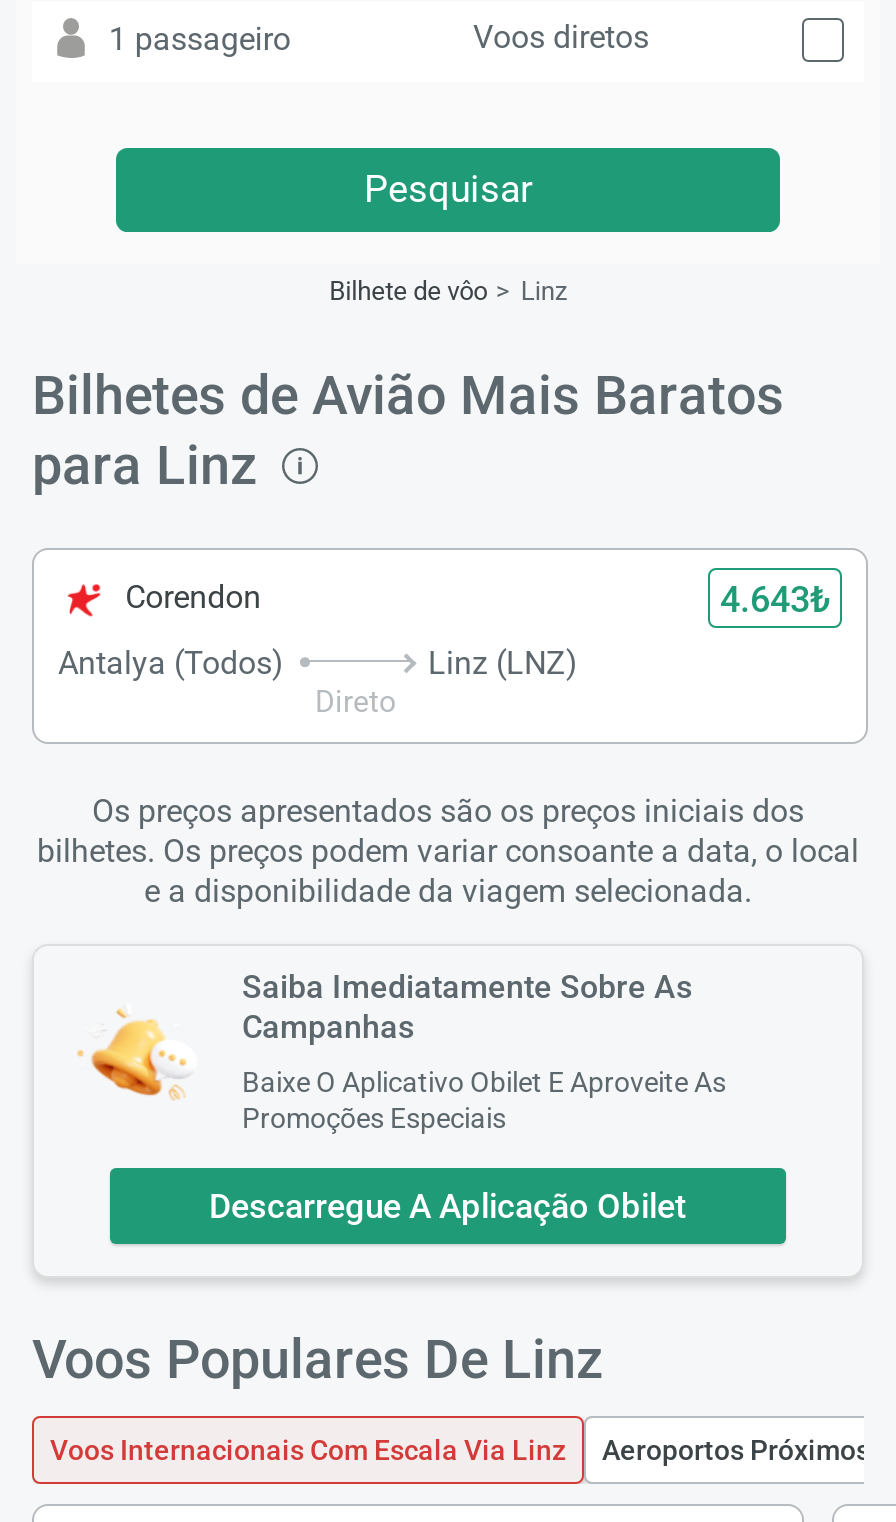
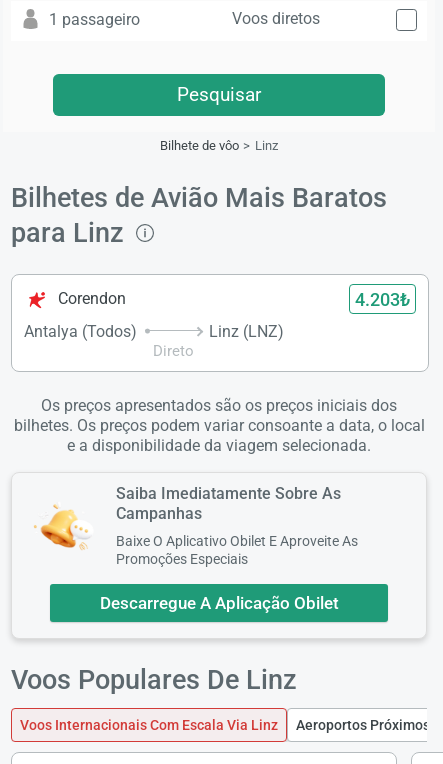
- 4.643₺
+ 4.203₺
